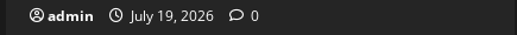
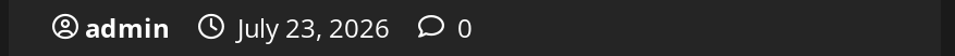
- admin July 19, 2026 0
+ admin July 23, 2026 0
